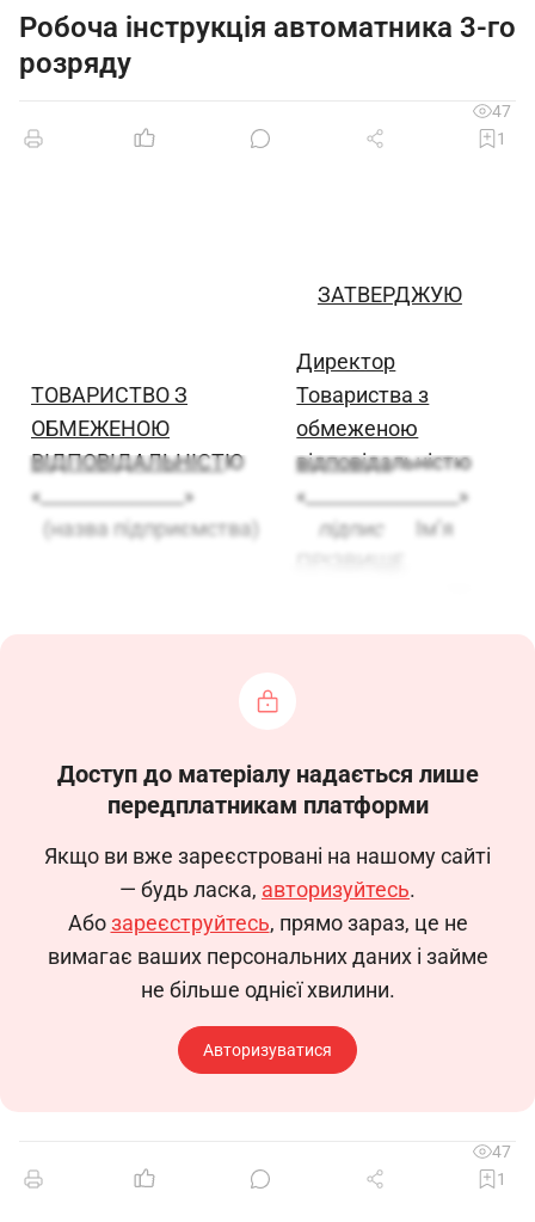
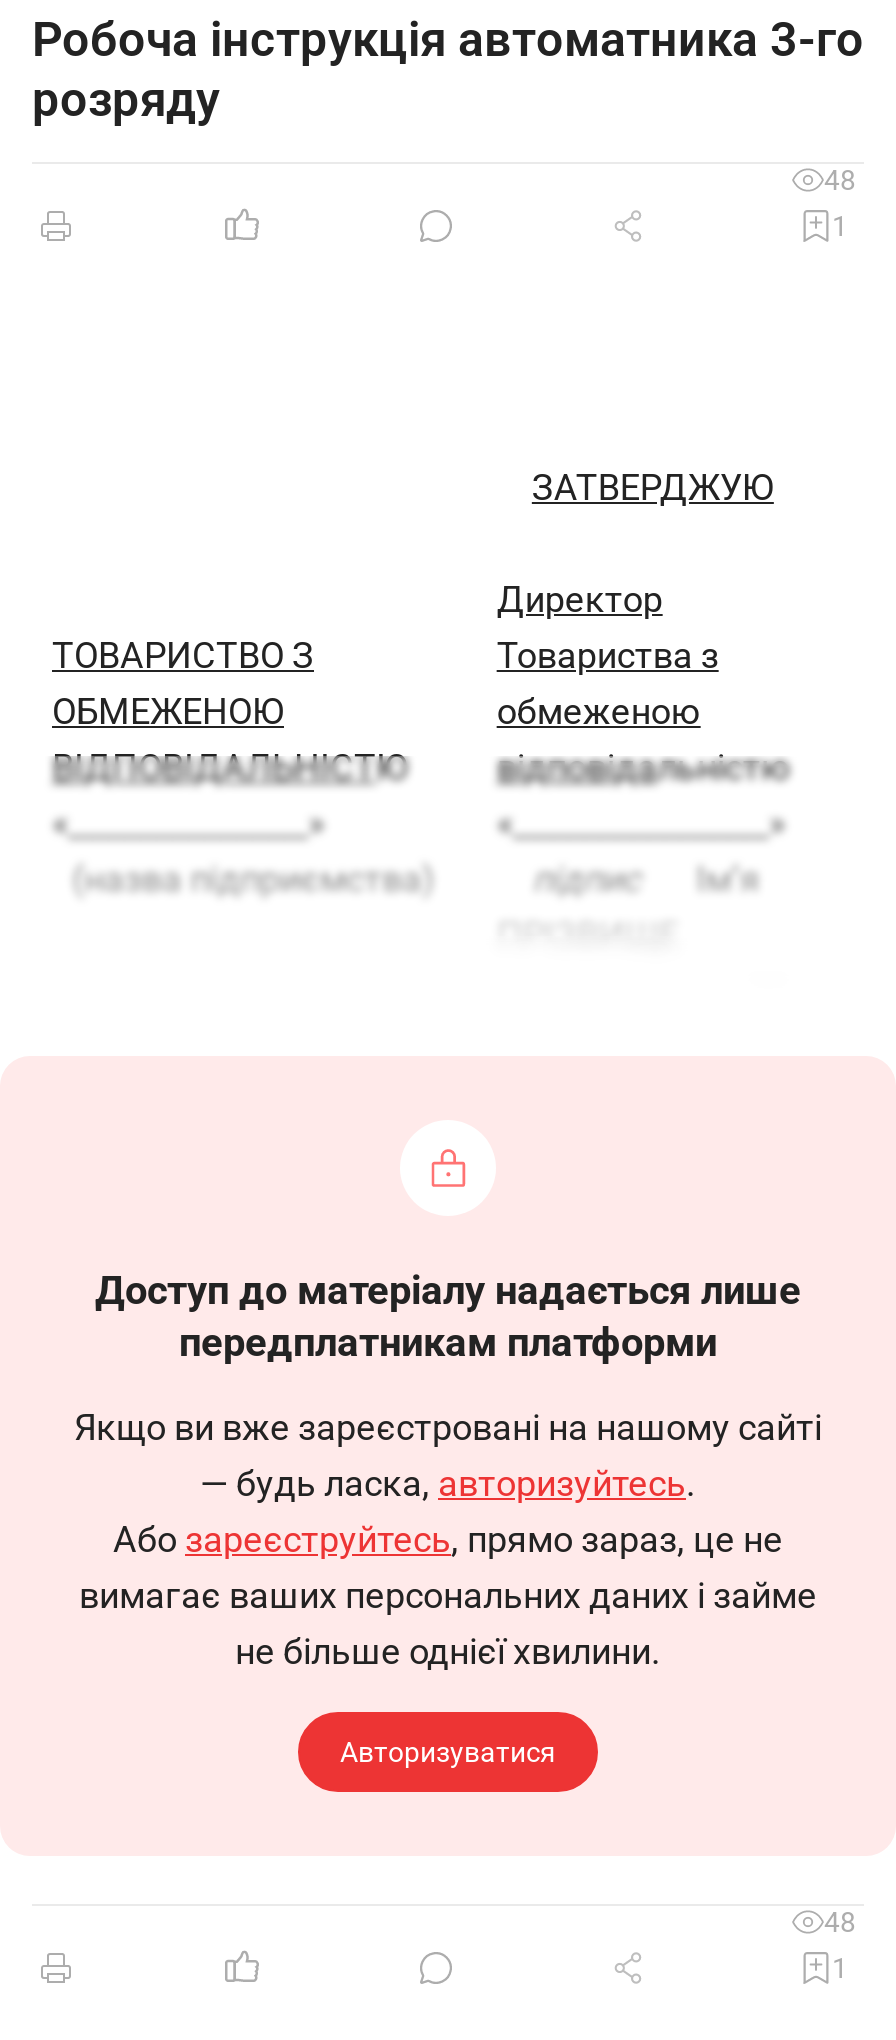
- 47
+ 48

- 47
+ 48
